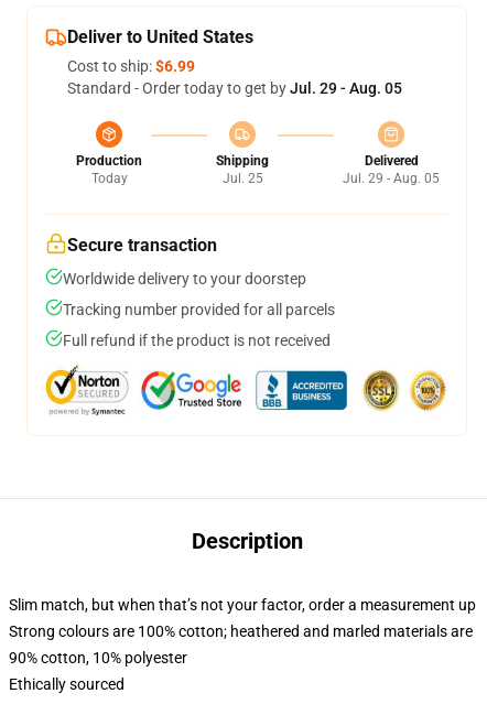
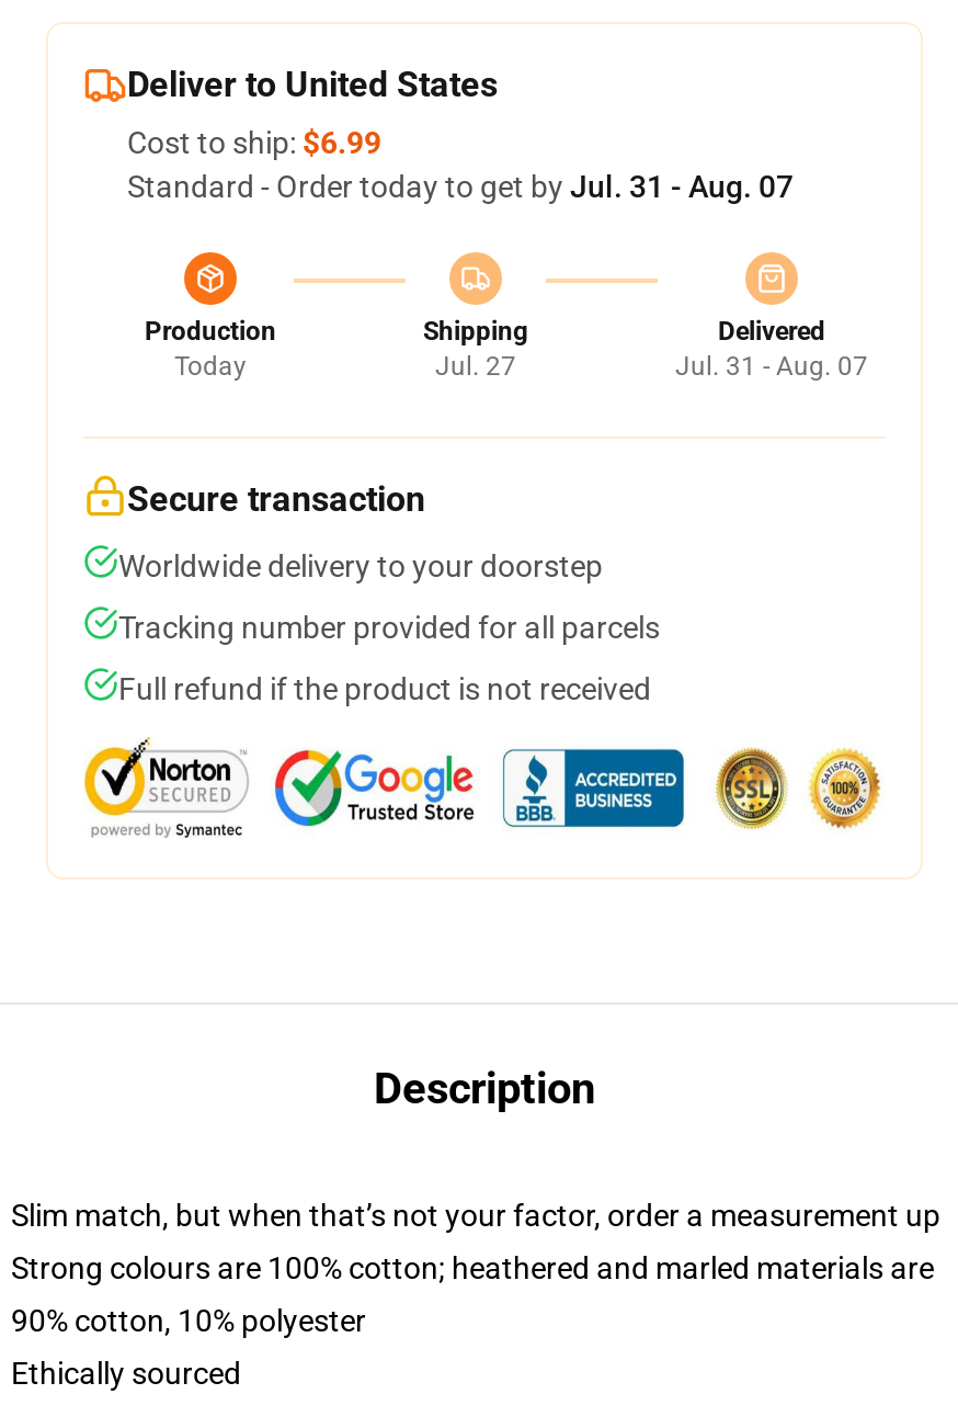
- Standard - Order today to get by Jul. 29 - Aug. 05
+ Standard - Order today to get by Jul. 31 - Aug. 07

- Jul. 25
+ Jul. 27

- Jul. 29 - Aug. 05
+ Jul. 31 - Aug. 07
